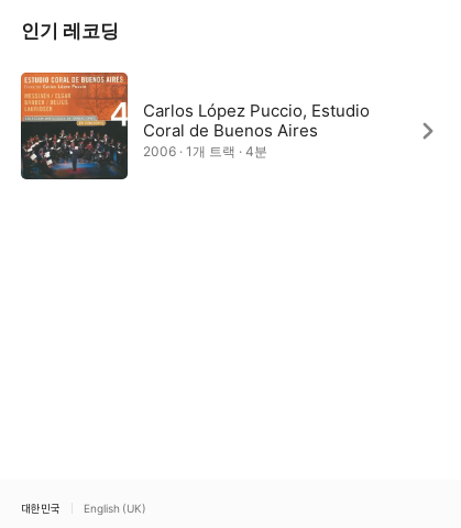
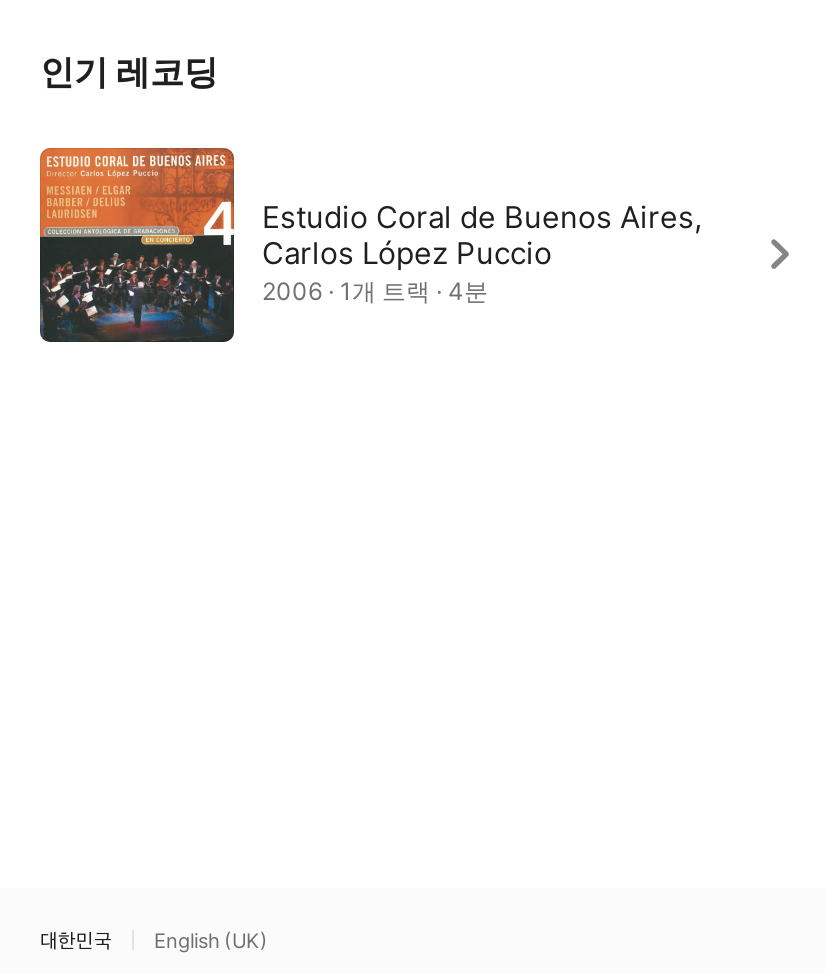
- Carlos López Puccio, Estudio
- Coral de Buenos Aires
+ Estudio Coral de Buenos Aires,
+ Carlos López Puccio
